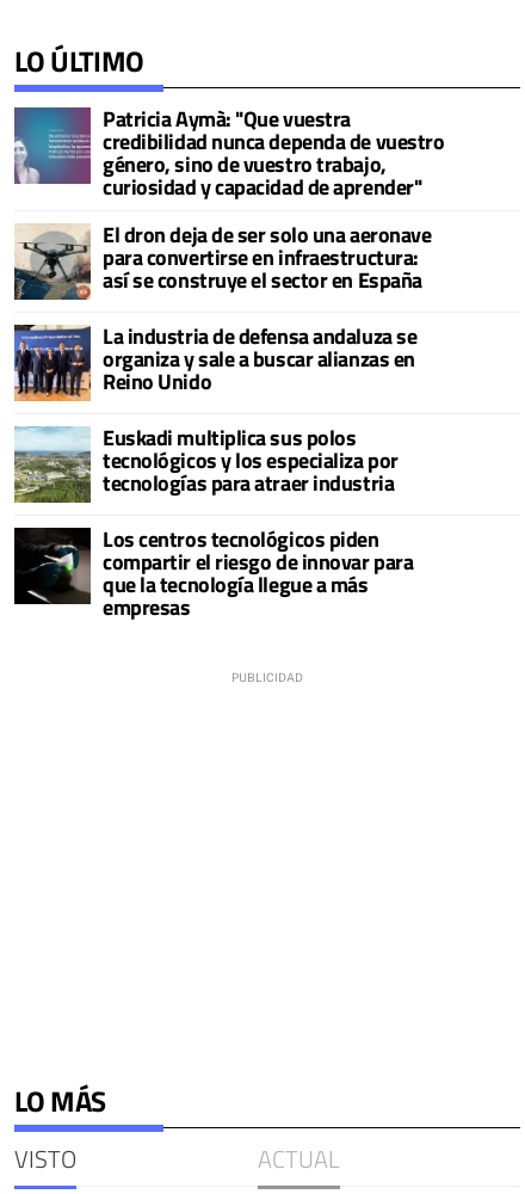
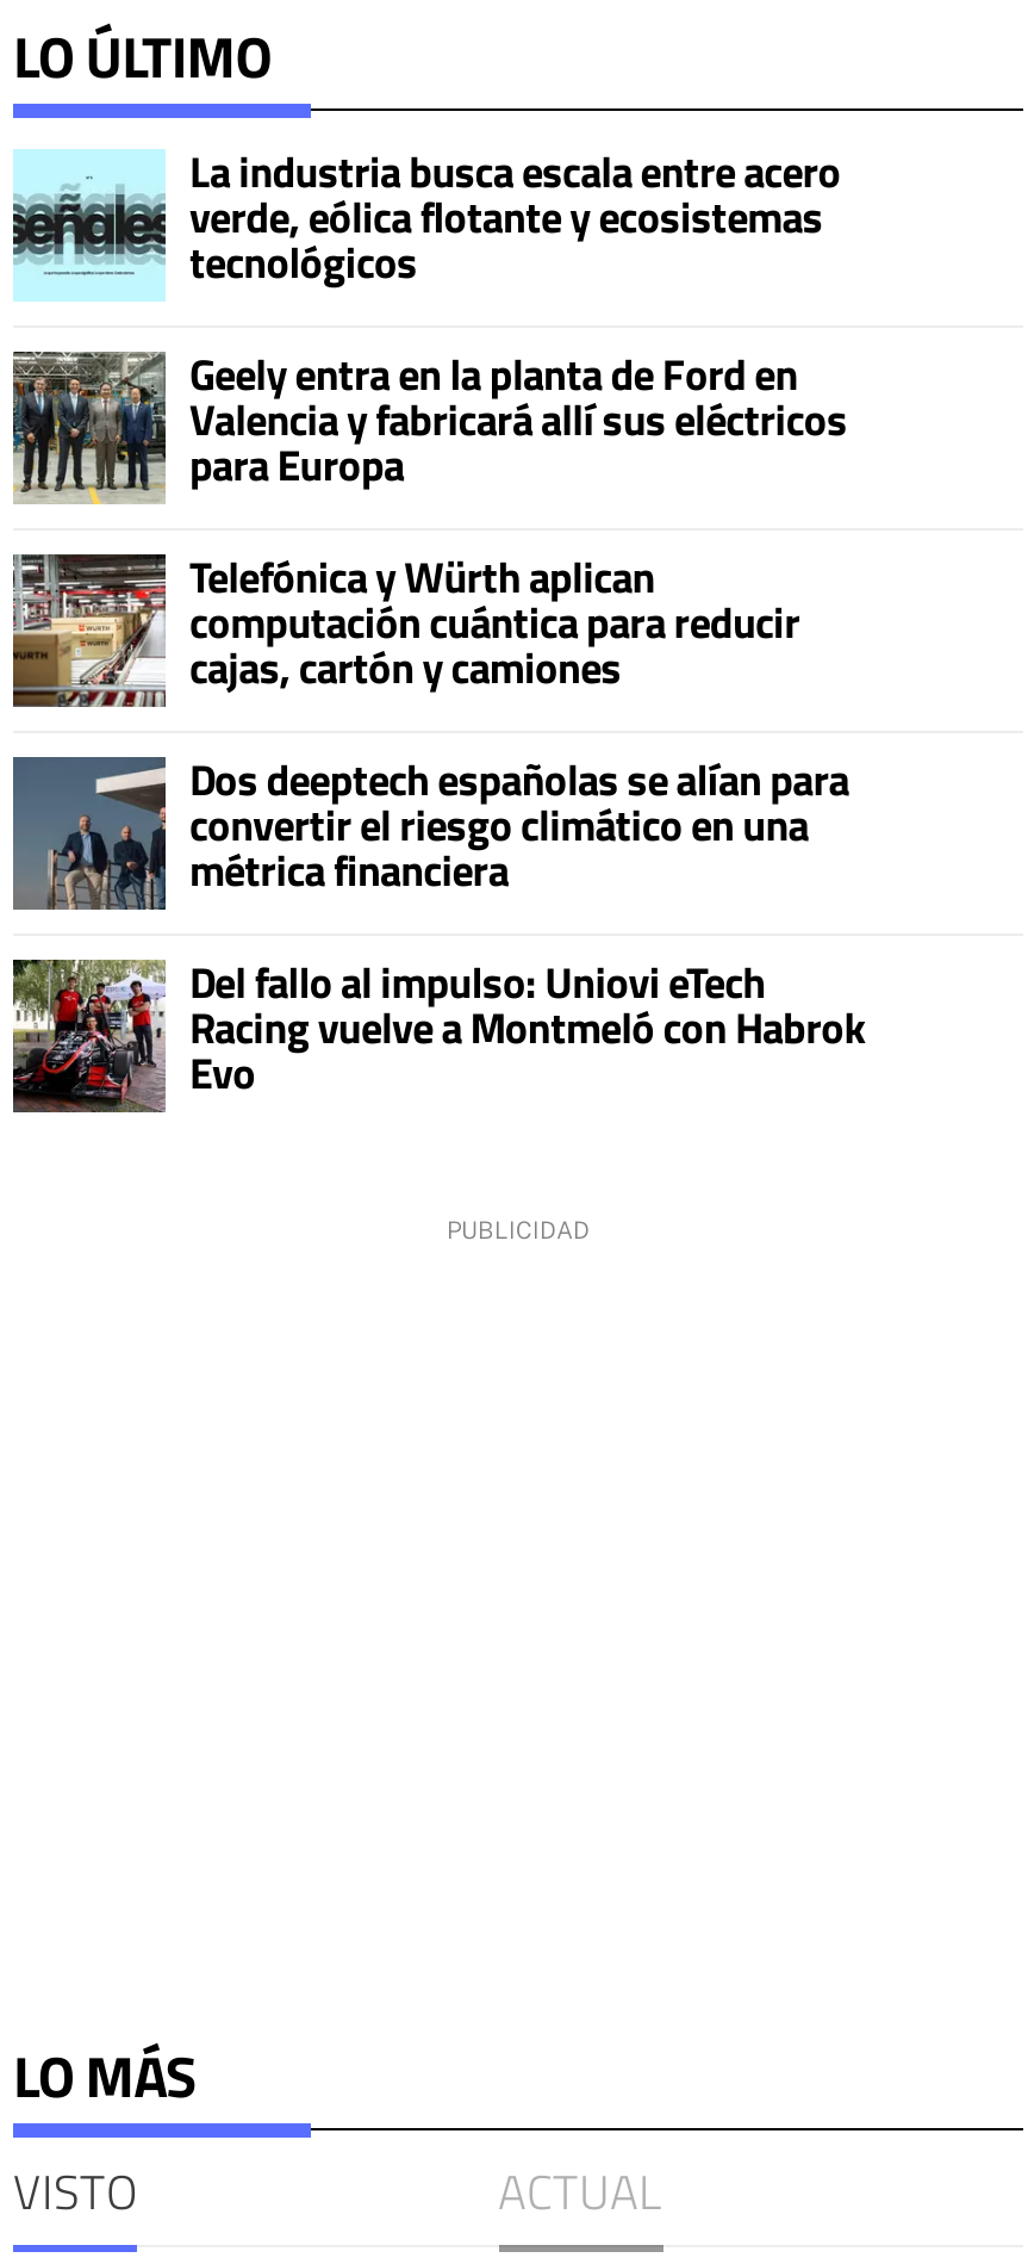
- [image]
- Patricia Aymà: "Que vuestra
- credibilidad nunca dependa de vuestro
- género, sino de vuestro trabajo,
- curiosidad y capacidad de aprender"
+ [image]
+ La industria busca escala entre acero
+ verde, eólica flotante y ecosistemas
+ tecnológicos

- [image]
- El dron deja de ser solo una aeronave
- para convertirse en infraestructura:
- así se construye el sector en España
+ [image]
+ Geely entra en la planta de Ford en
+ Valencia y fabricará allí sus eléctricos
+ para Europa

- [image]
- La industria de defensa andaluza se
- organiza y sale a buscar alianzas en
- Reino Unido
+ [image]
+ Telefónica y Würth aplican
+ computación cuántica para reducir
+ cajas, cartón y camiones

- [image]
- Euskadi multiplica sus polos
- tecnológicos y los especializa por
- tecnologías para atraer industria
+ [image]
+ Dos deeptech españolas se alían para
+ convertir el riesgo climático en una
+ métrica financiera

- [image]
- Los centros tecnológicos piden
- compartir el riesgo de innovar para
- que la tecnología llegue a más
- empresas
+ [image]
+ Del fallo al impulso: Uniovi eTech
+ Racing vuelve a Montmeló con Habrok
+ Evo
